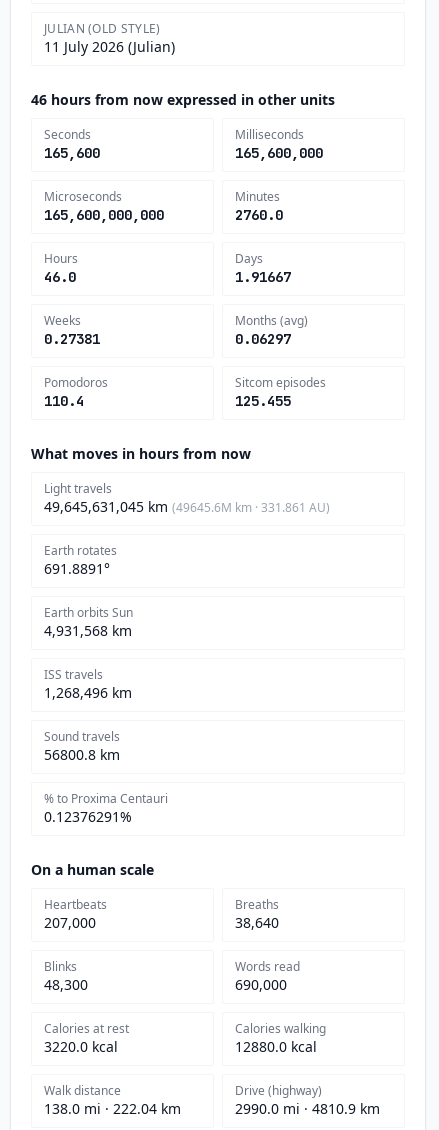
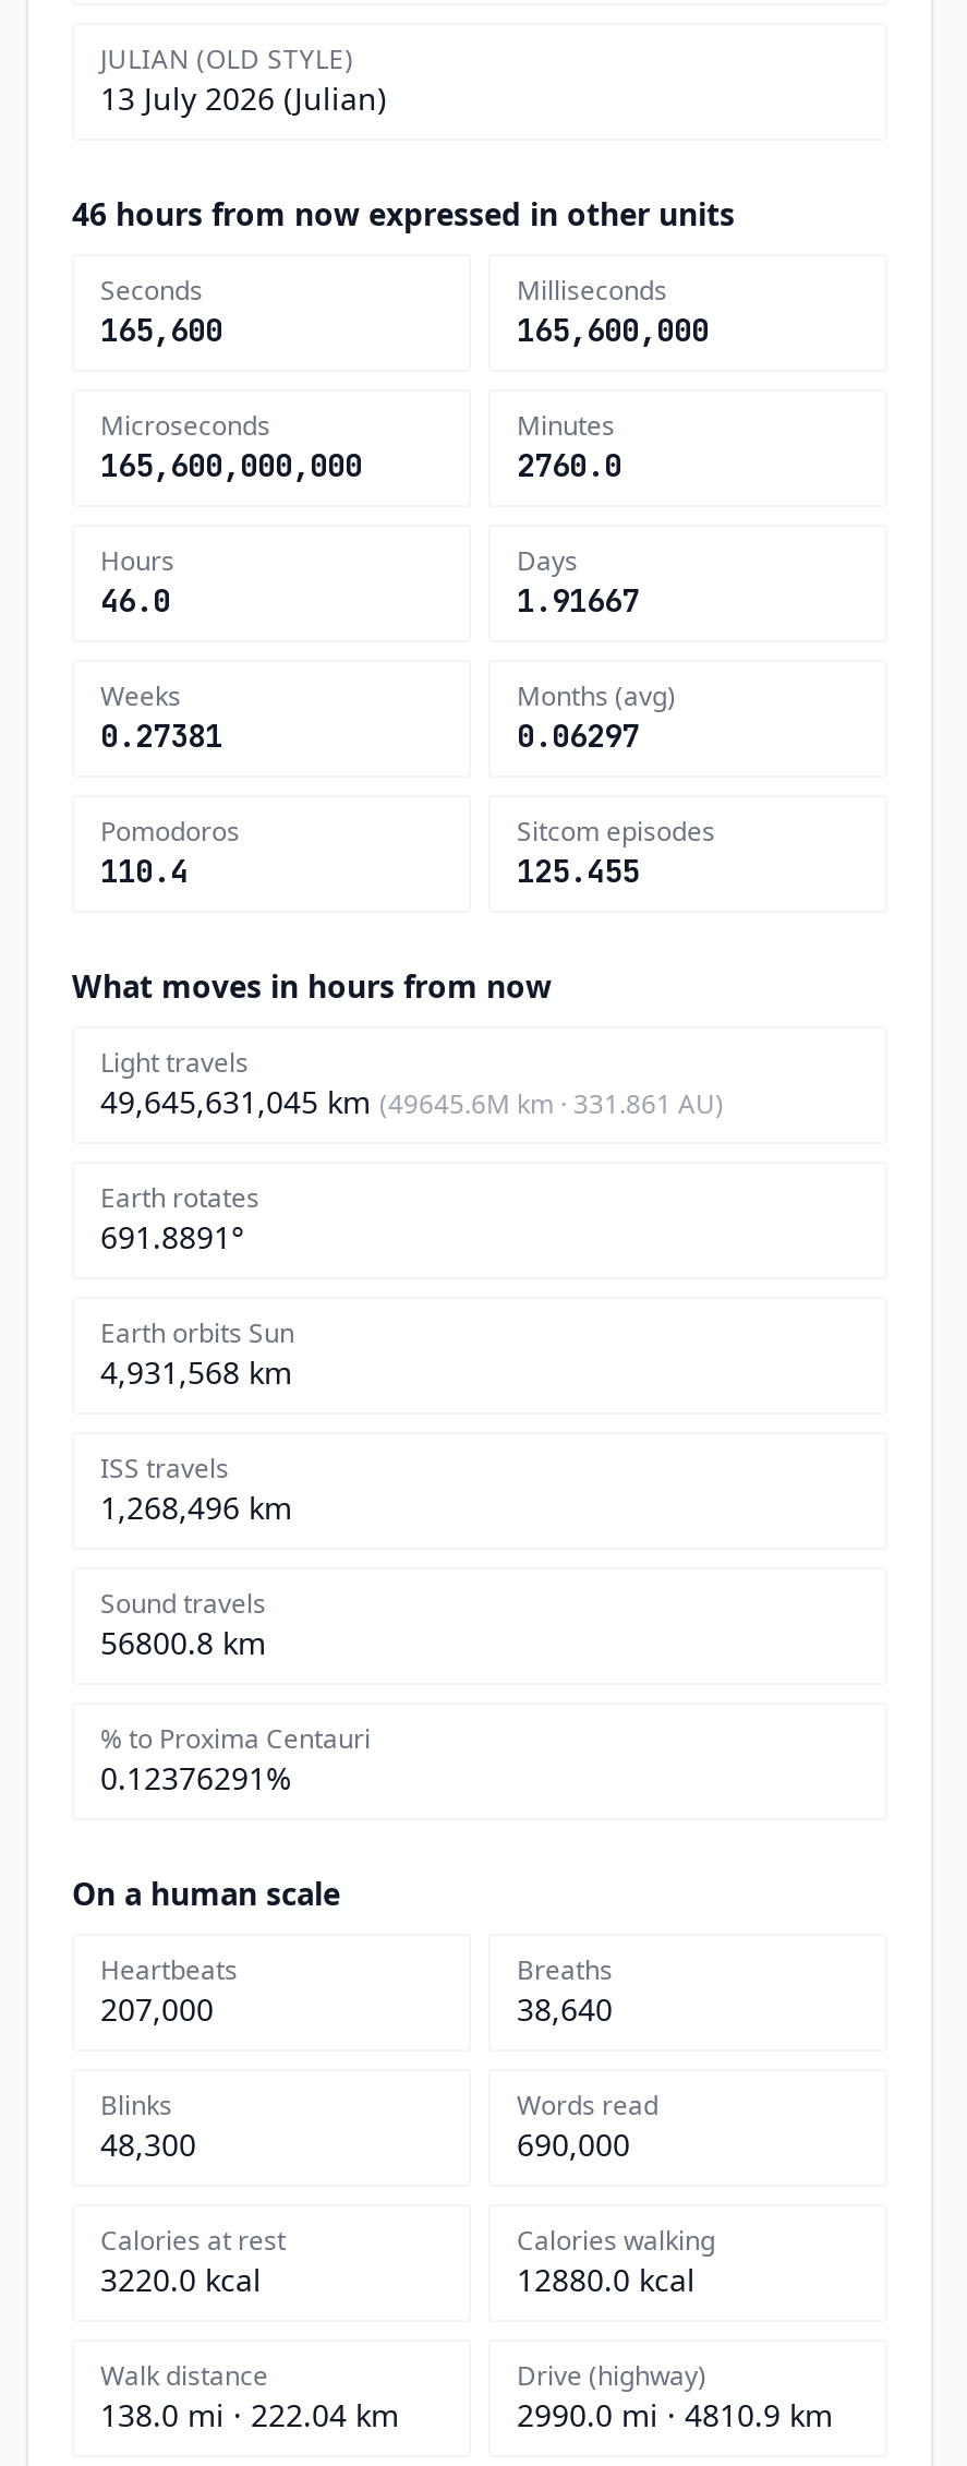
- 11 July 2026 (Julian)
+ 13 July 2026 (Julian)
